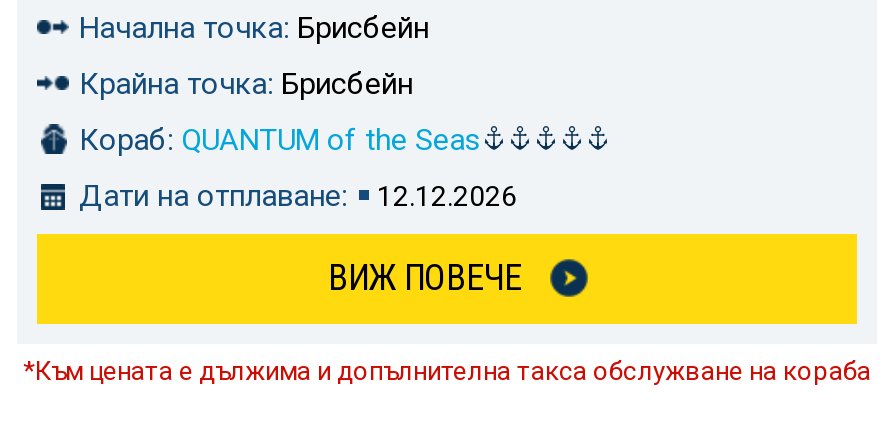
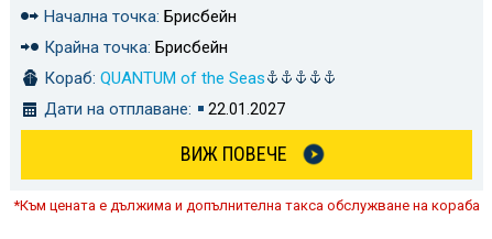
- Дати на отплаване: 12.12.2026
+ Дати на отплаване: 22.01.2027
